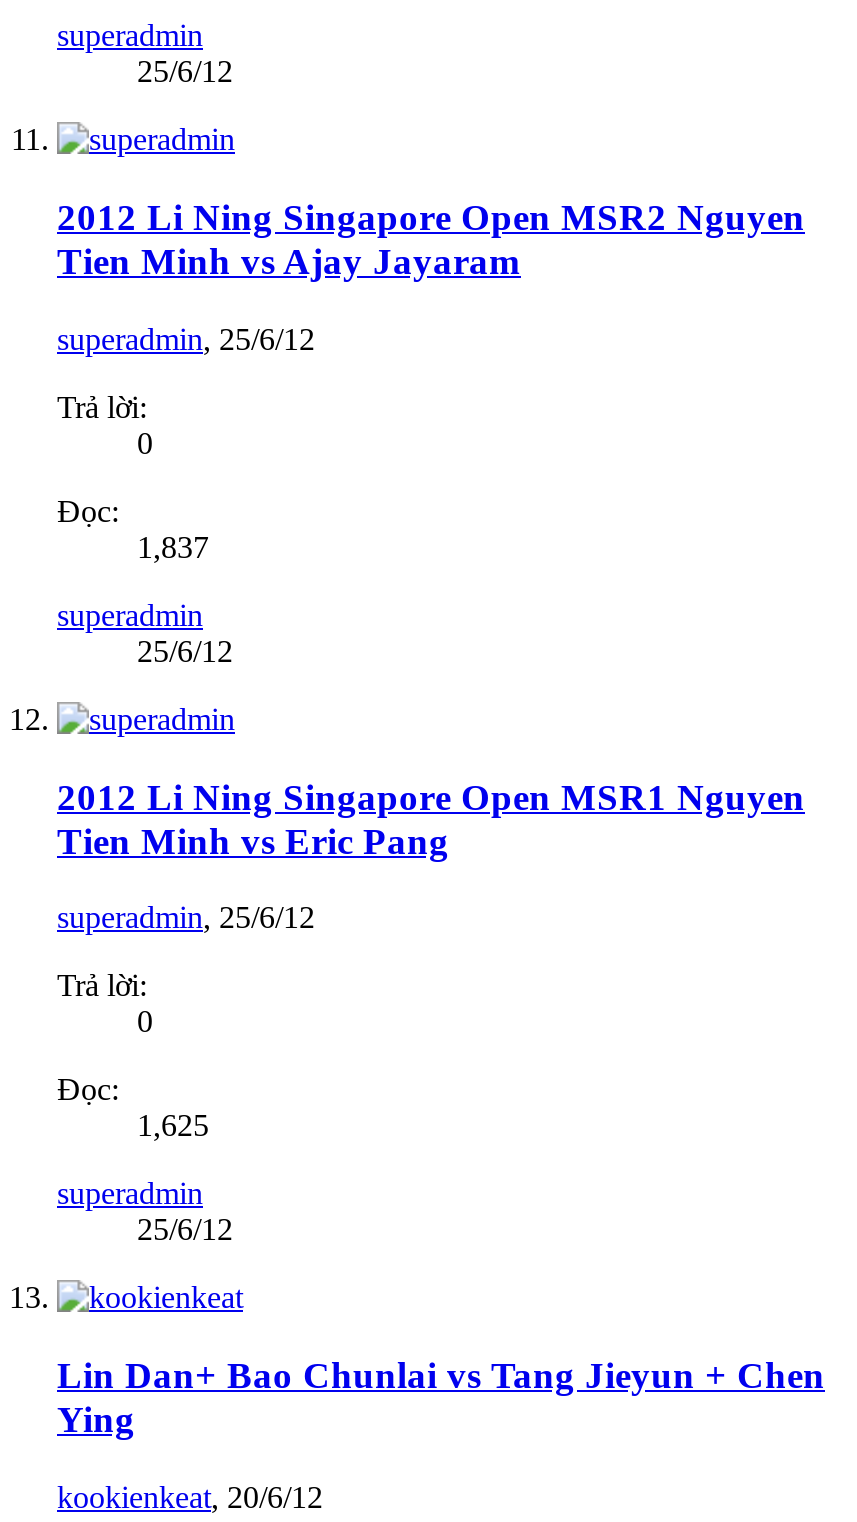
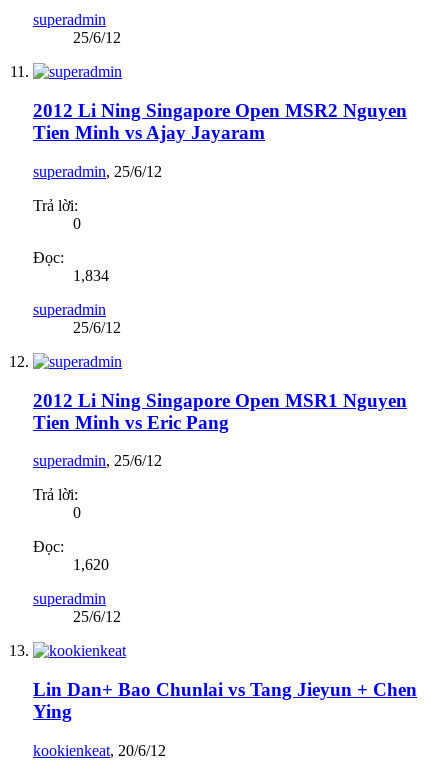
- 1,837
+ 1,834

- 1,625
+ 1,620
